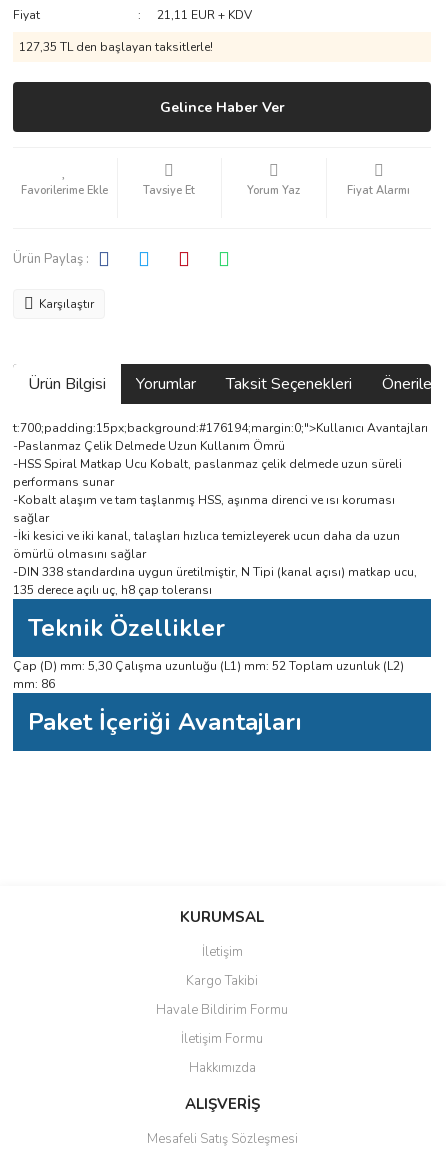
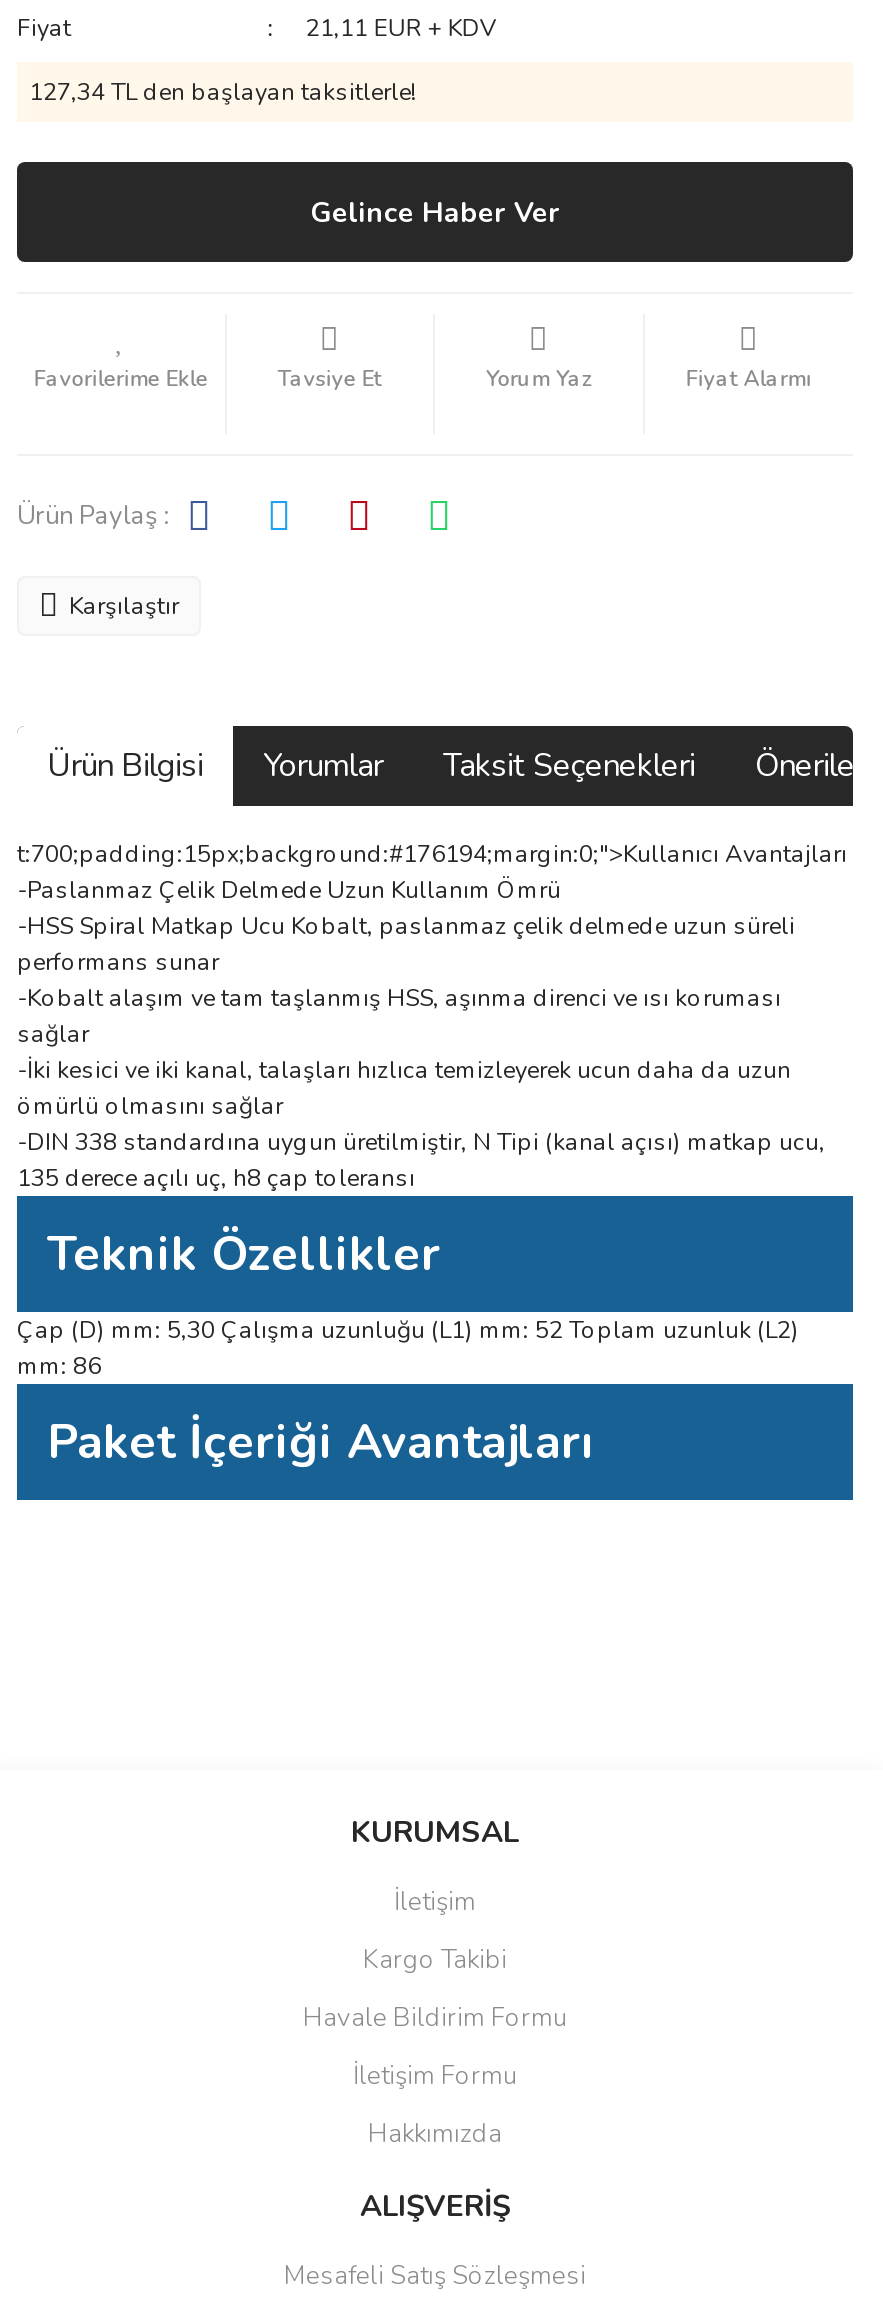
- 127,35 TL den başlayan taksitlerle!
+ 127,34 TL den başlayan taksitlerle!
